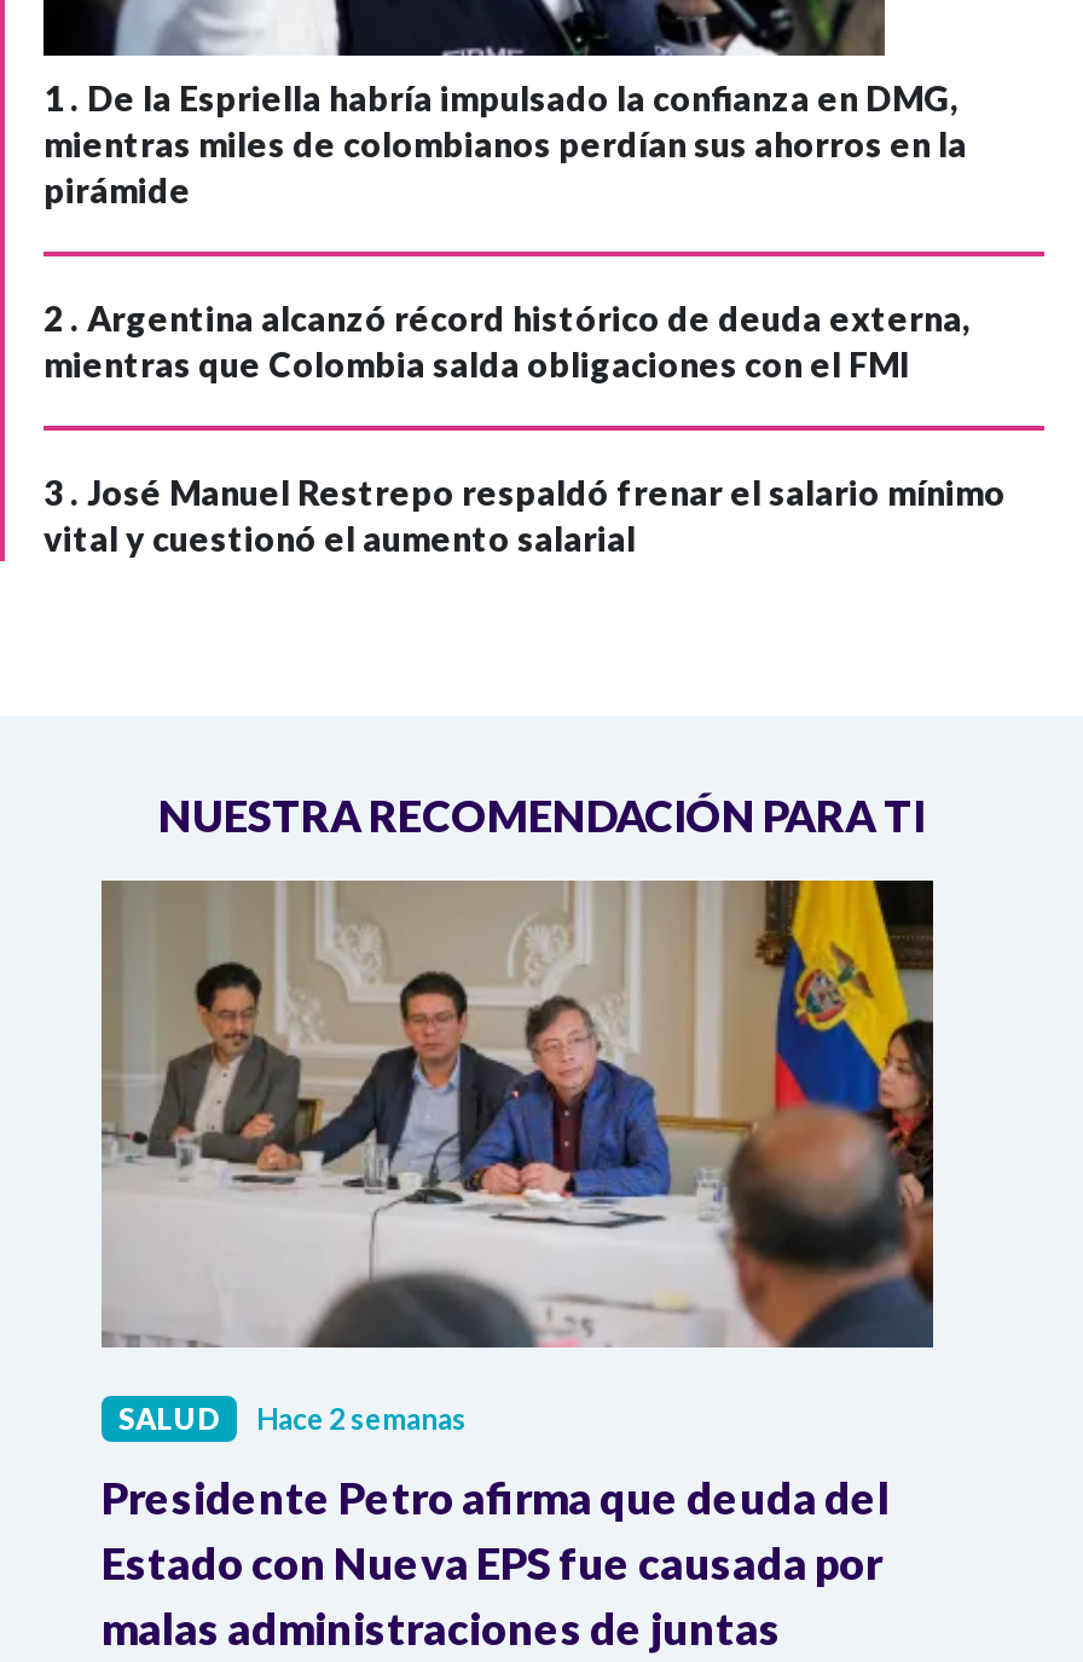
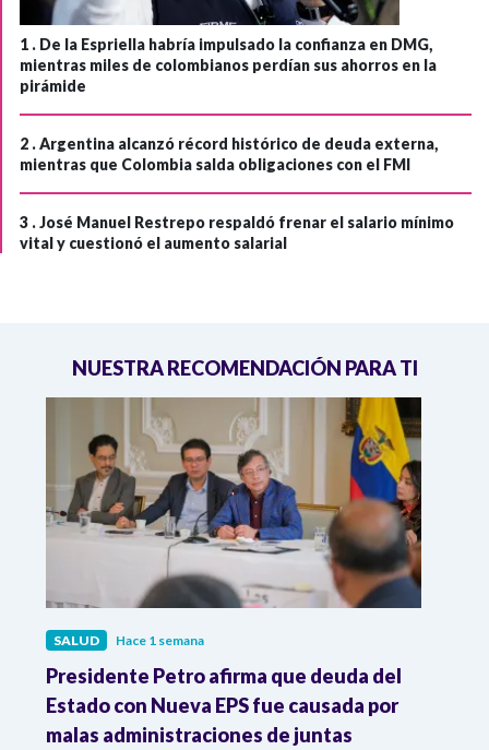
- SALUD Hace 2 semanas
+ SALUD Hace 1 semana
